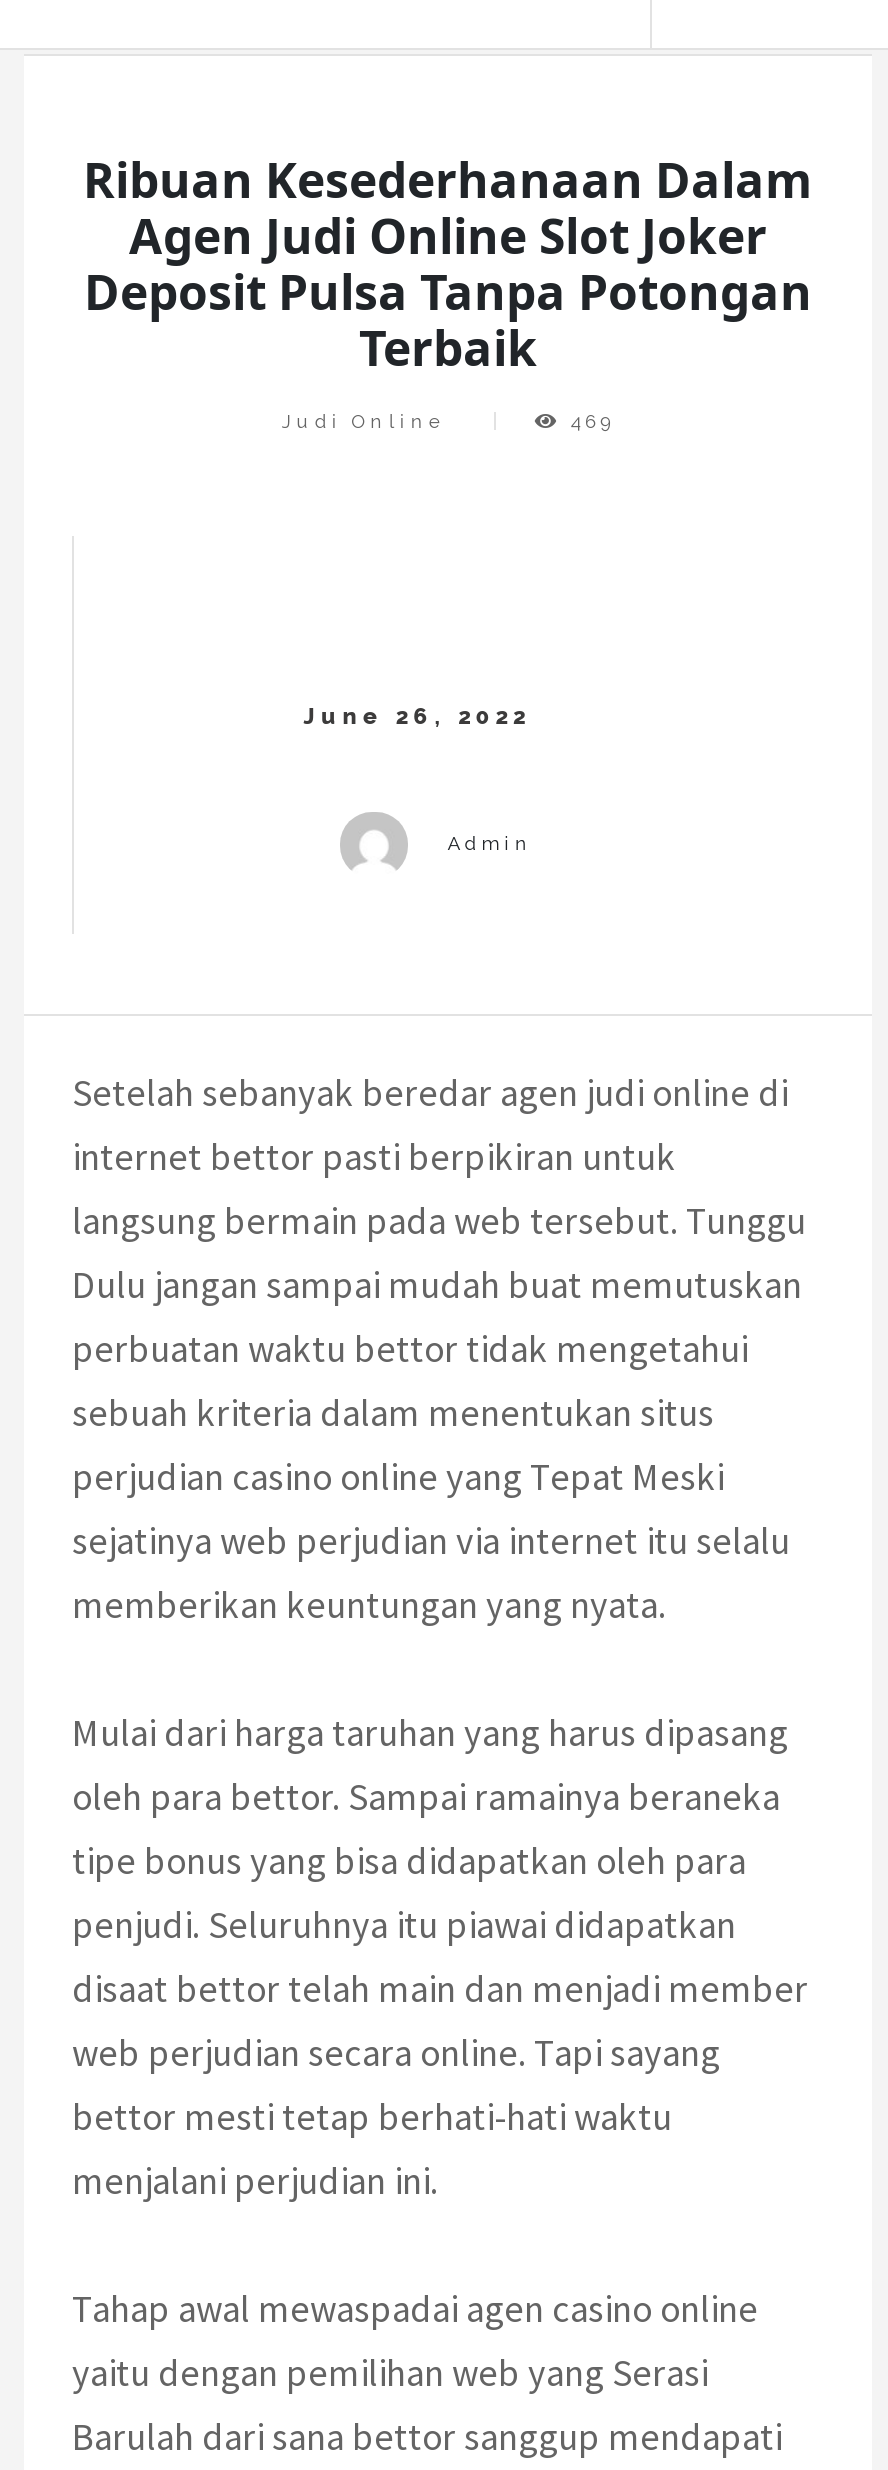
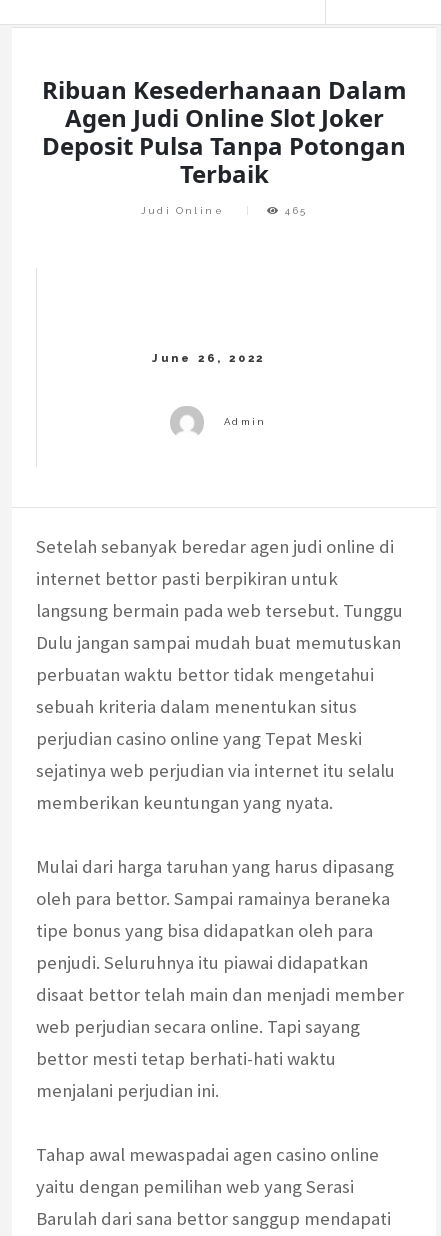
- 469
+ 465
